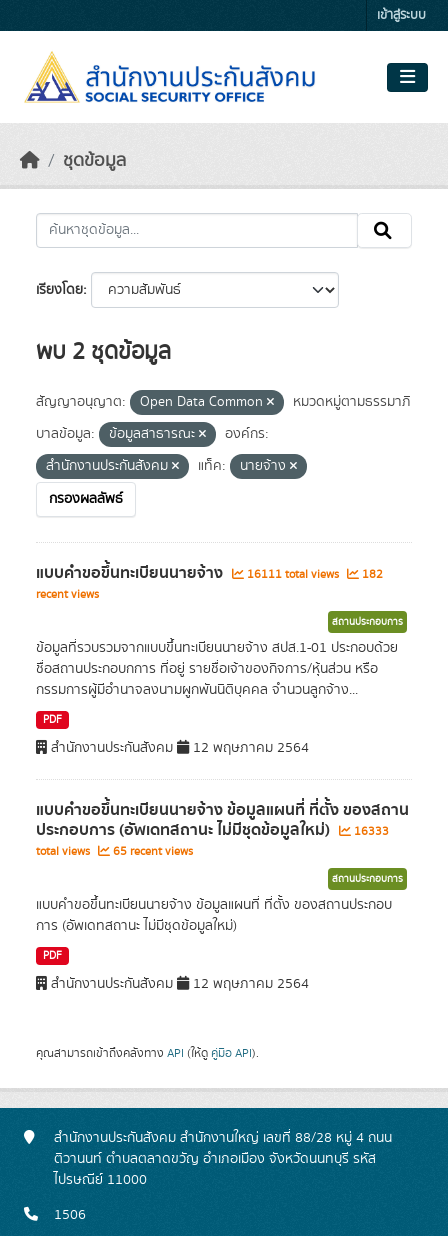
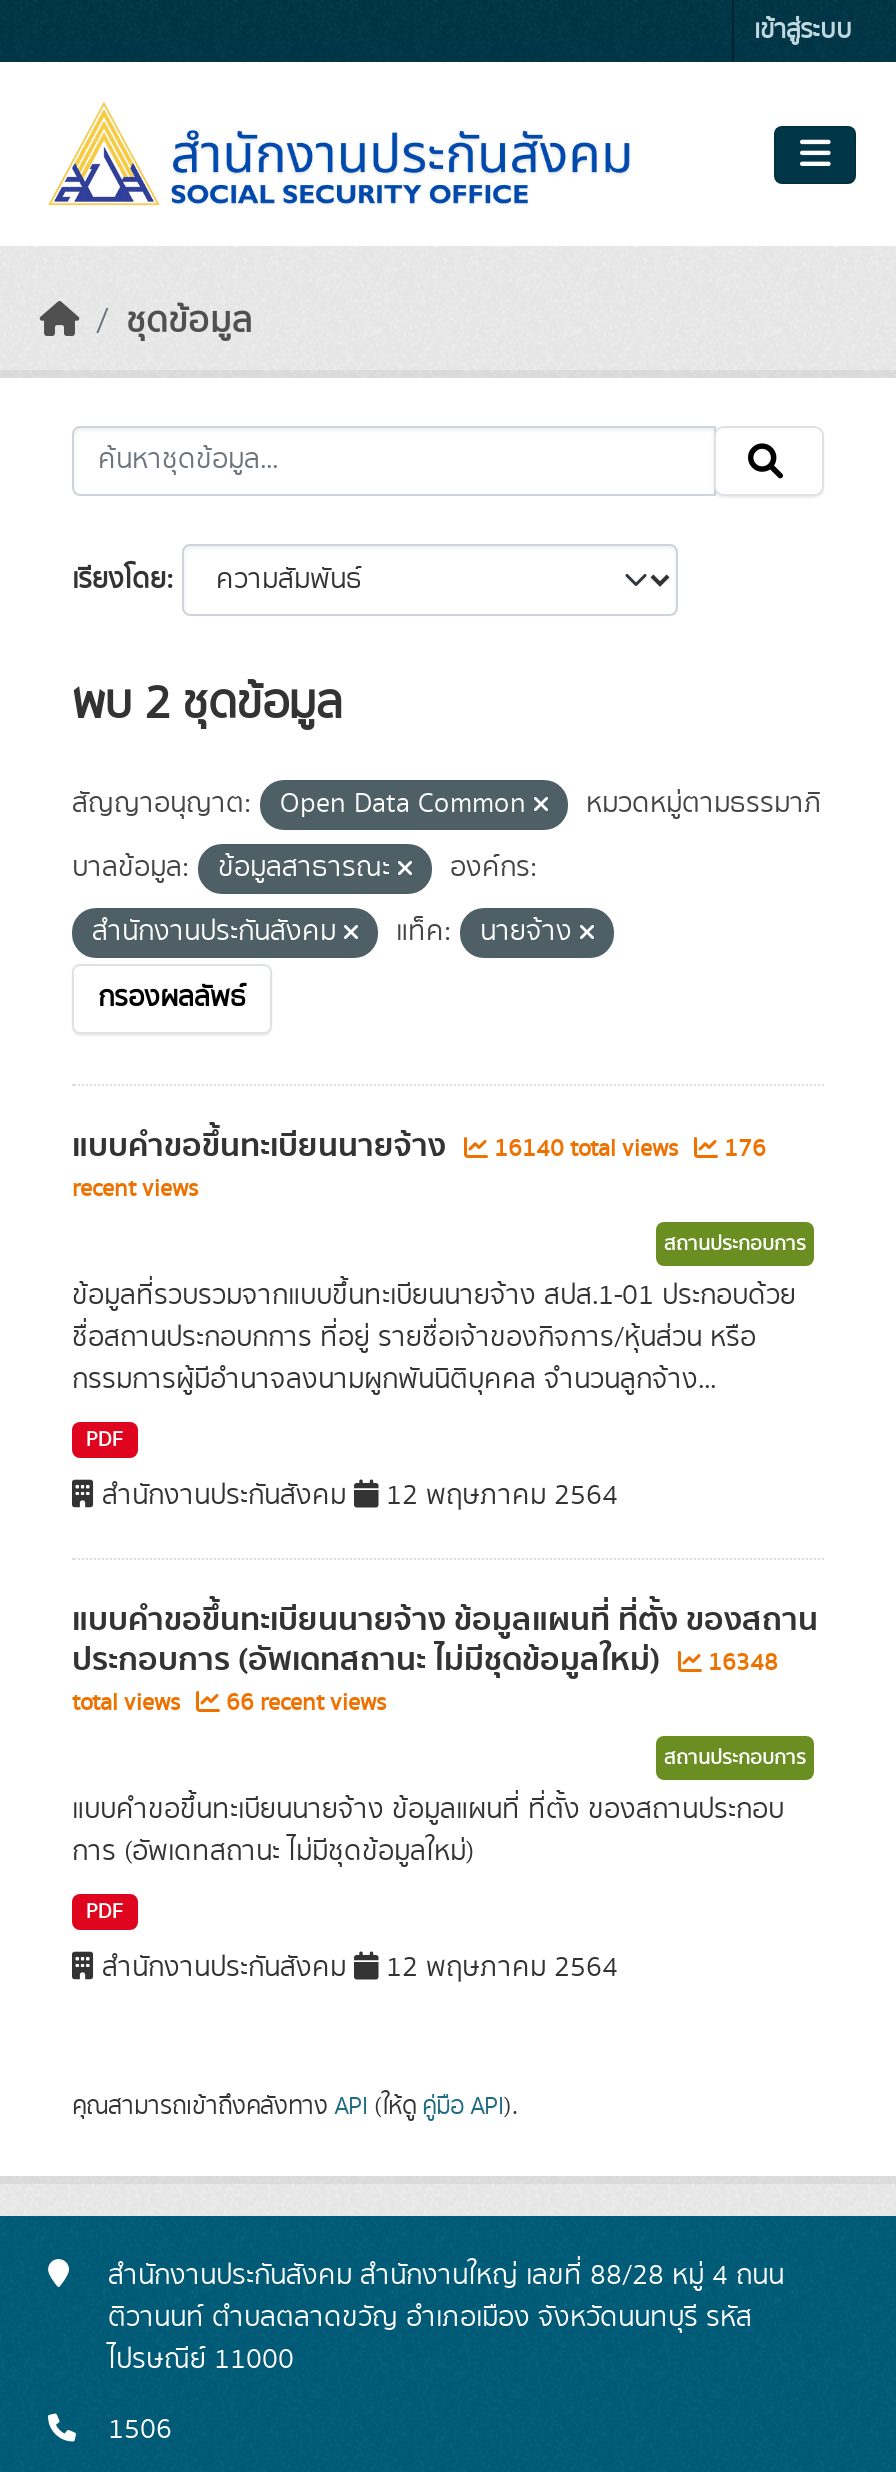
- 16111 total views
+ 16140 total views

- 182
+ 176

- ประกอบการ (อัพเดทสถานะ ไม่มีชุดข้อมูลใหม่) 16333
+ ประกอบการ (อัพเดทสถานะ ไม่มีชุดข้อมูลใหม่) 16348

- total views 65 recent views
+ total views 66 recent views
